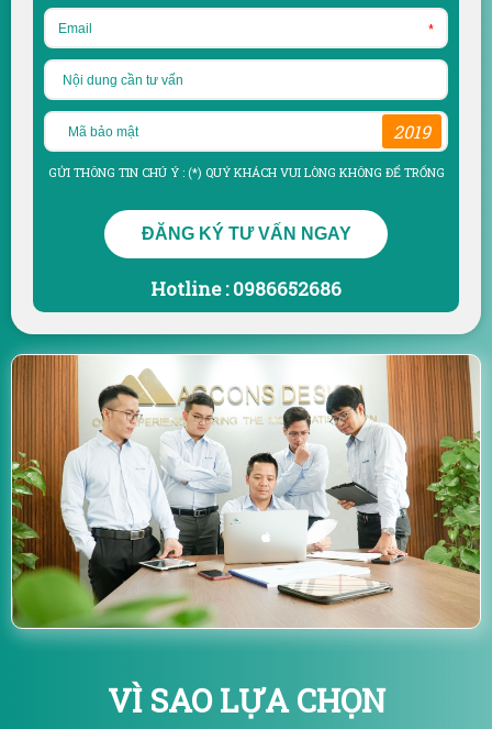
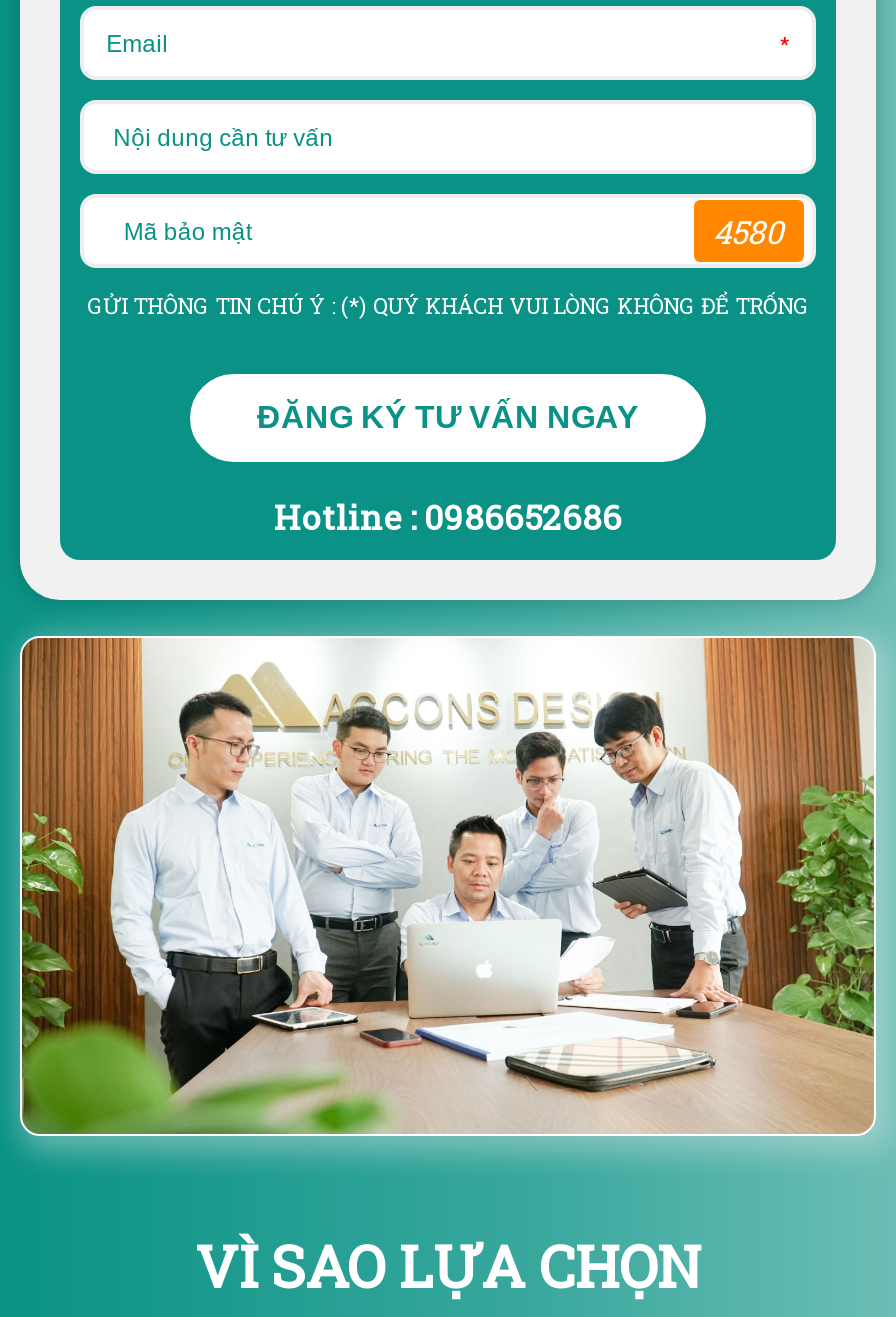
- 2019
+ 4580
